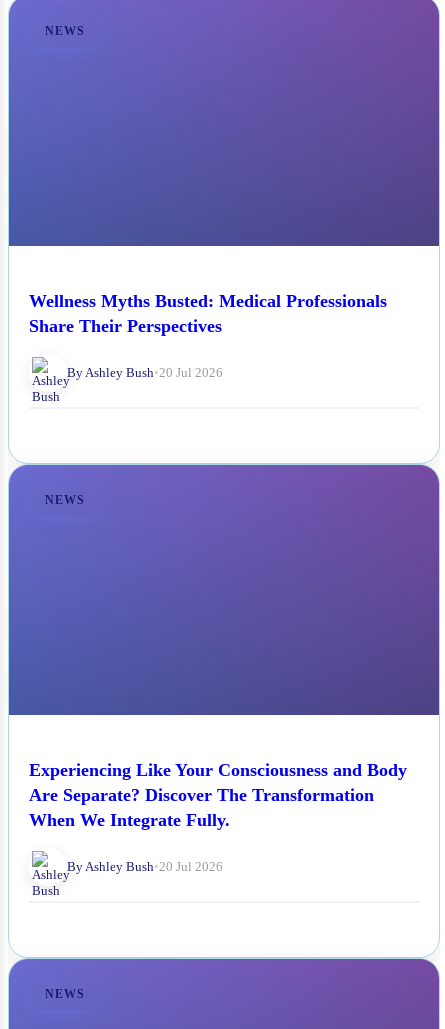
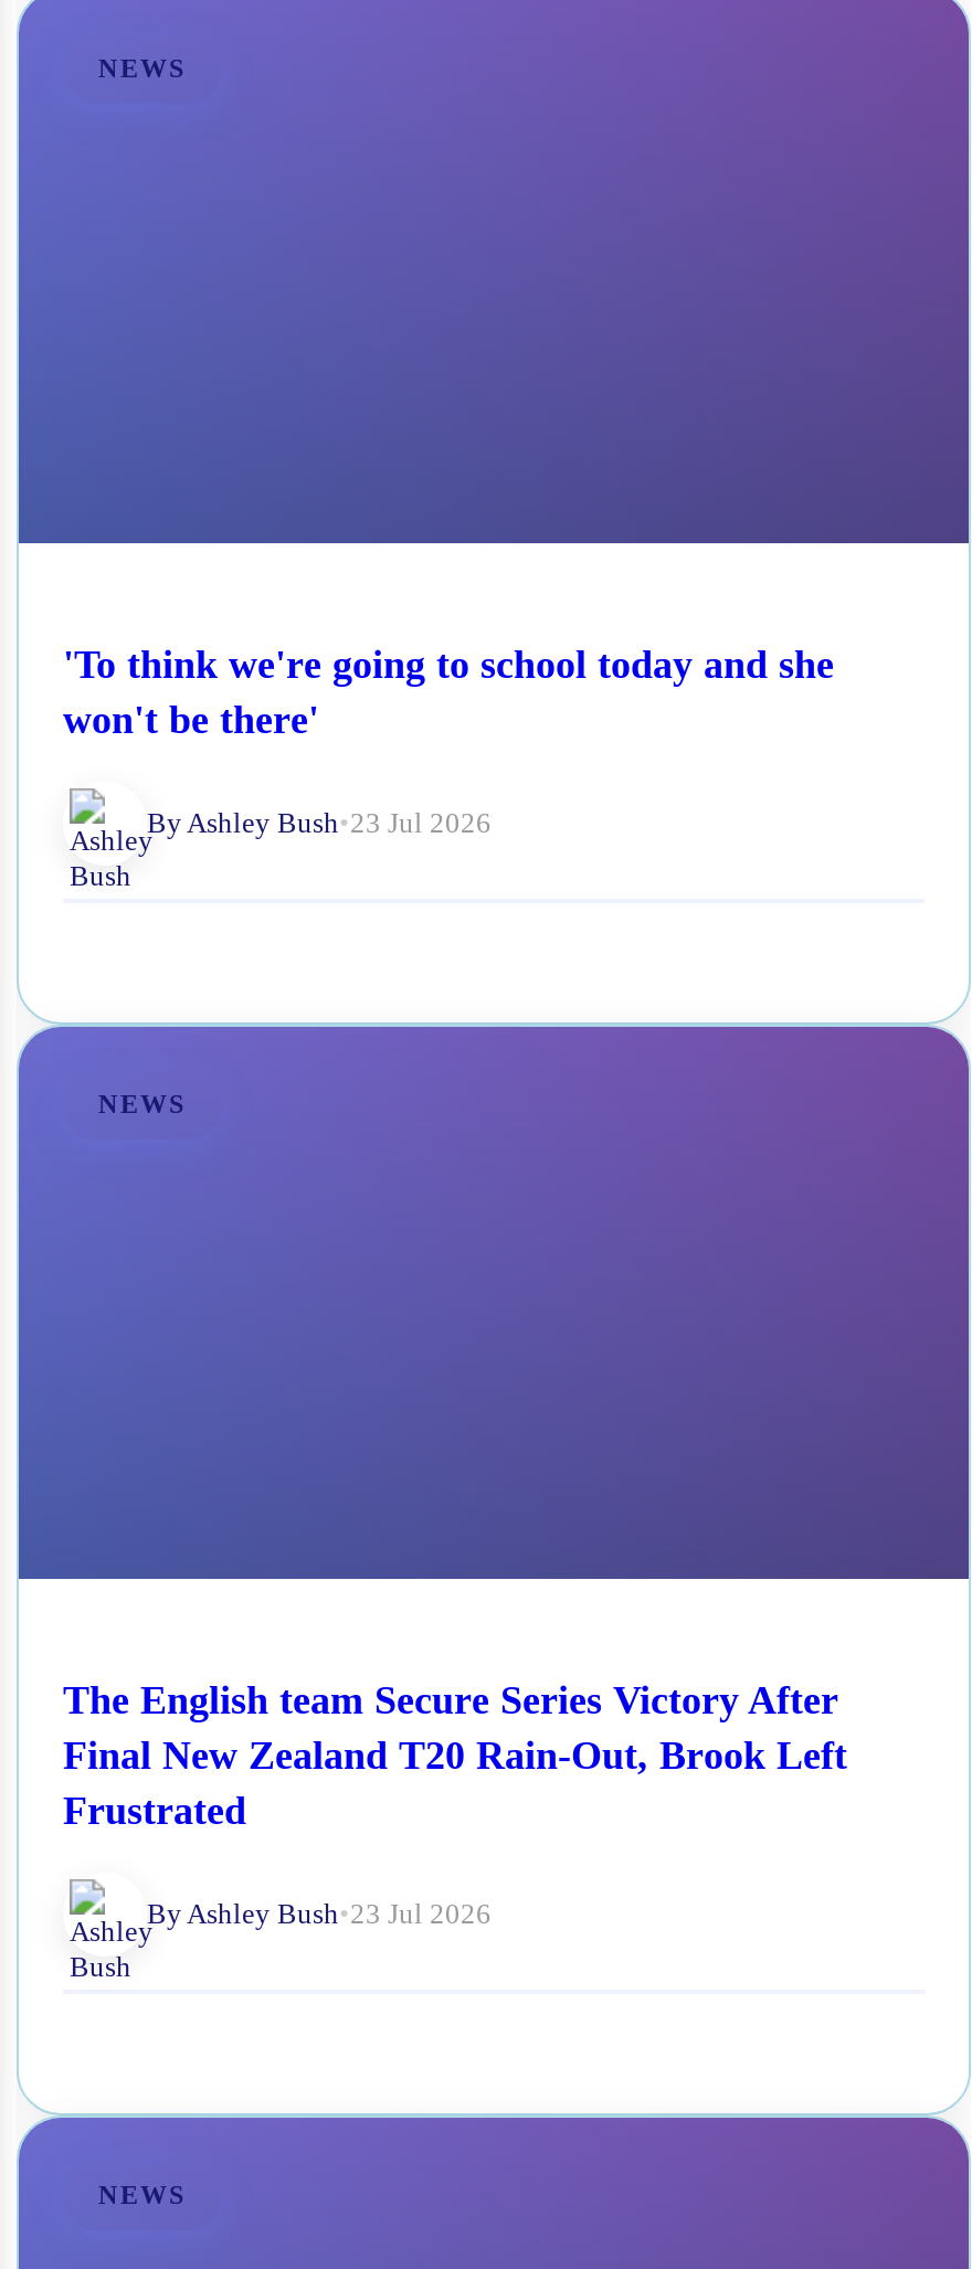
- Wellness Myths Busted: Medical Professionals
- Share Their Perspectives
+ 'To think we're going to school today and she
+ won't be there'

- By Ashley Bush • 20 Jul 2026
+ By Ashley Bush • 23 Jul 2026

- Experiencing Like Your Consciousness and Body
- Are Separate? Discover The Transformation
- When We Integrate Fully.
+ The English team Secure Series Victory After
+ Final New Zealand T20 Rain-Out, Brook Left
+ Frustrated

- By Ashley Bush • 20 Jul 2026
+ By Ashley Bush • 23 Jul 2026
